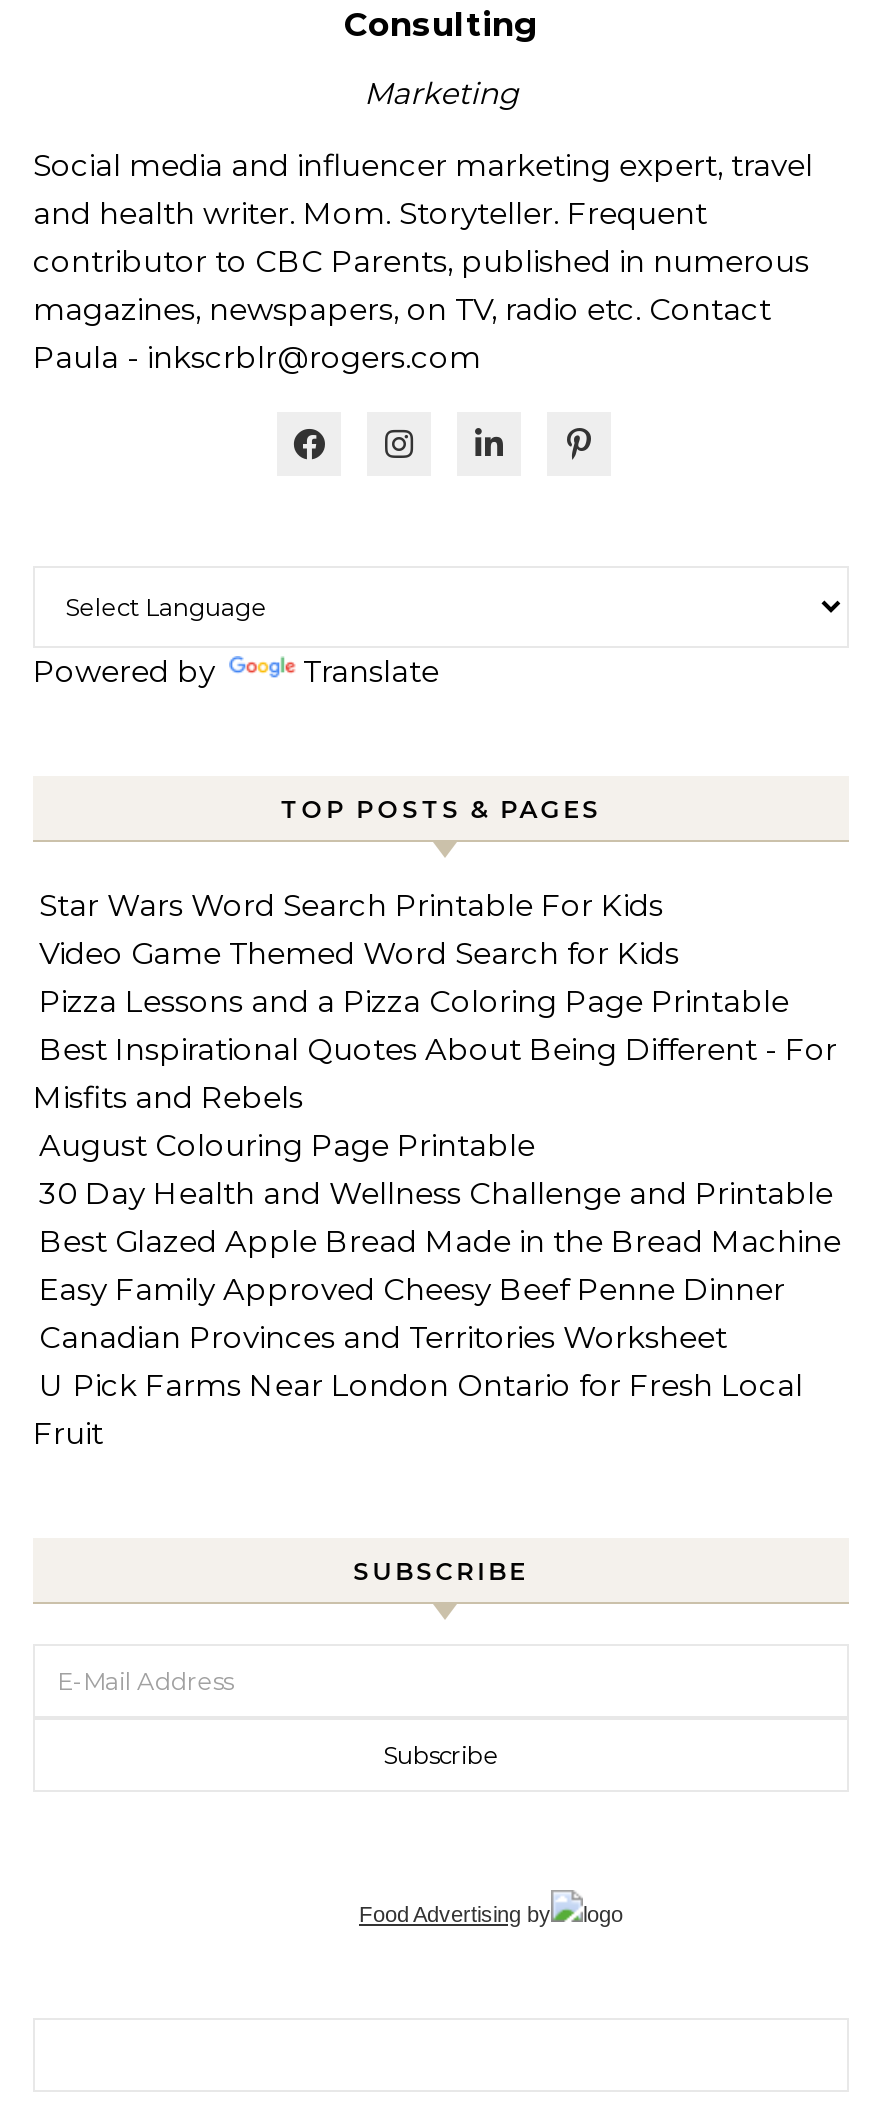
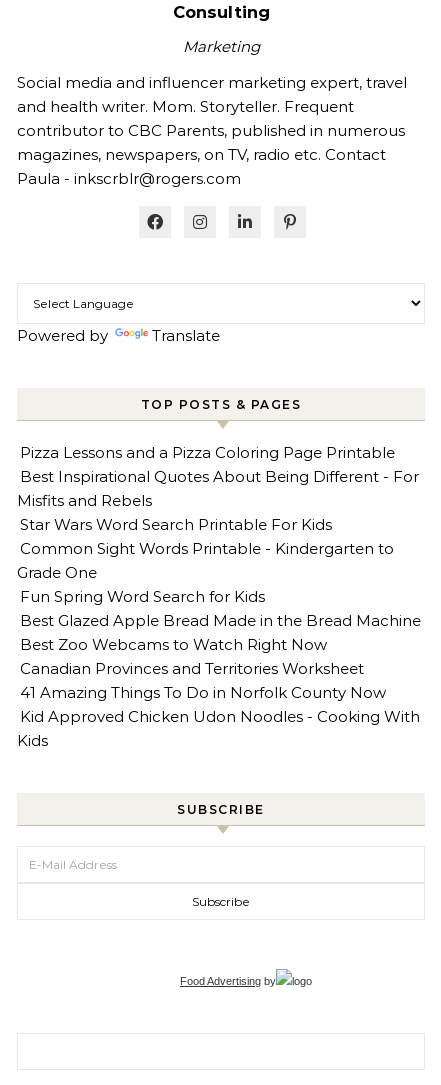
moved down: Star Wars Word Search Printable For Kids

- Video Game Themed Word Search for Kids

moved up: Pizza Lessons and a Pizza Coloring Page Printable | Best Inspirational Quotes About Being Different - For | Misfits and Rebels

- August Colouring Page Printable
- 30 Day Health and Wellness Challenge and Printable
+ Common Sight Words Printable - Kindergarten to
+ Grade One
+ Fun Spring Word Search for Kids

- Easy Family Approved Cheesy Beef Penne Dinner
+ Best Zoo Webcams to Watch Right Now

- U Pick Farms Near London Ontario for Fresh Local
- Fruit
+ 41 Amazing Things To Do in Norfolk County Now
+ Kid Approved Chicken Udon Noodles - Cooking With
+ Kids
